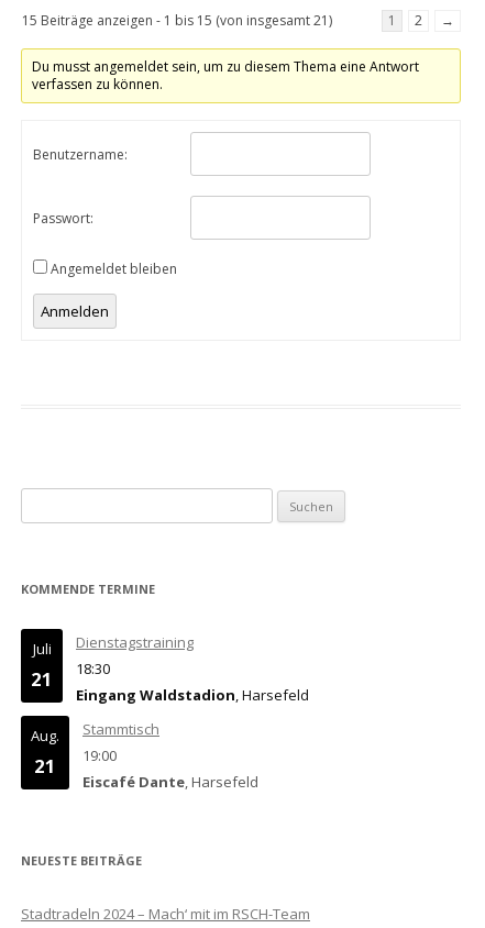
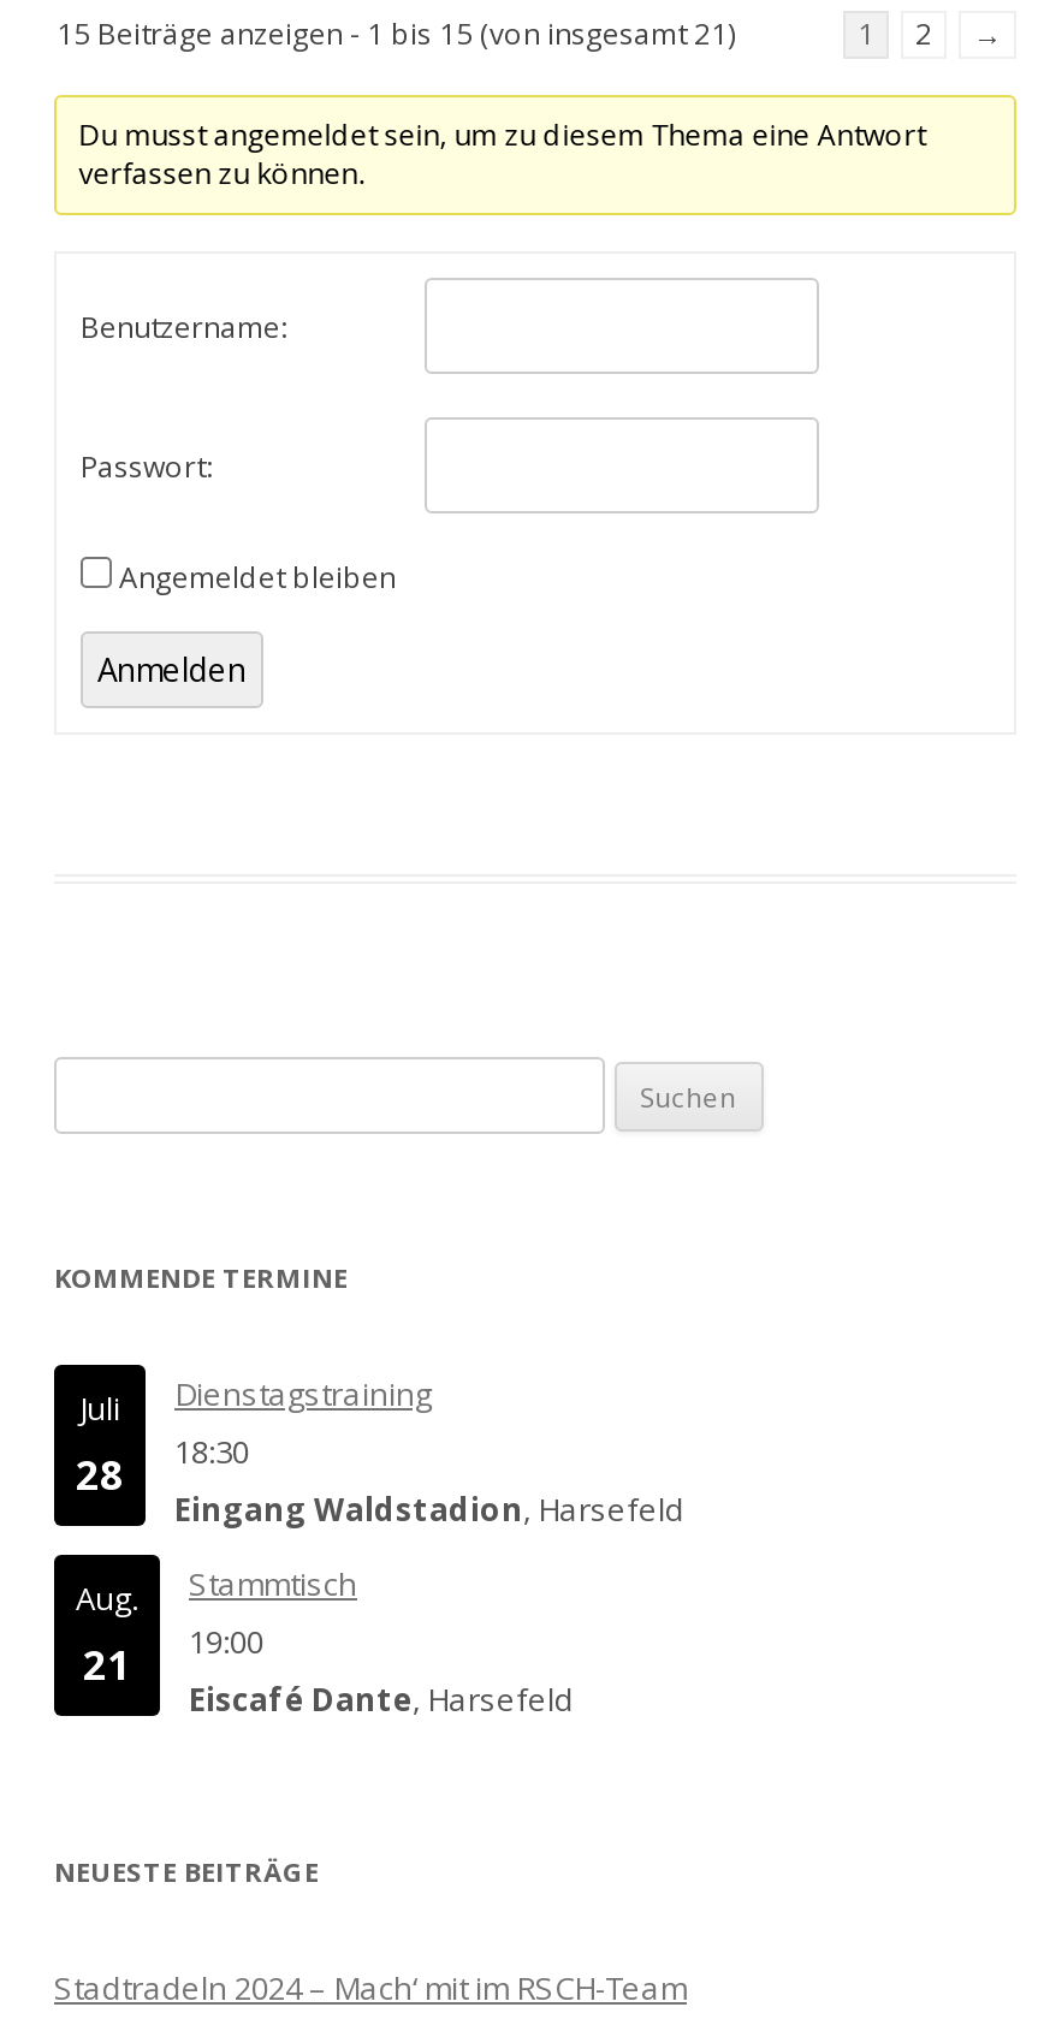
- 21 18:30
+ 28 18:30
